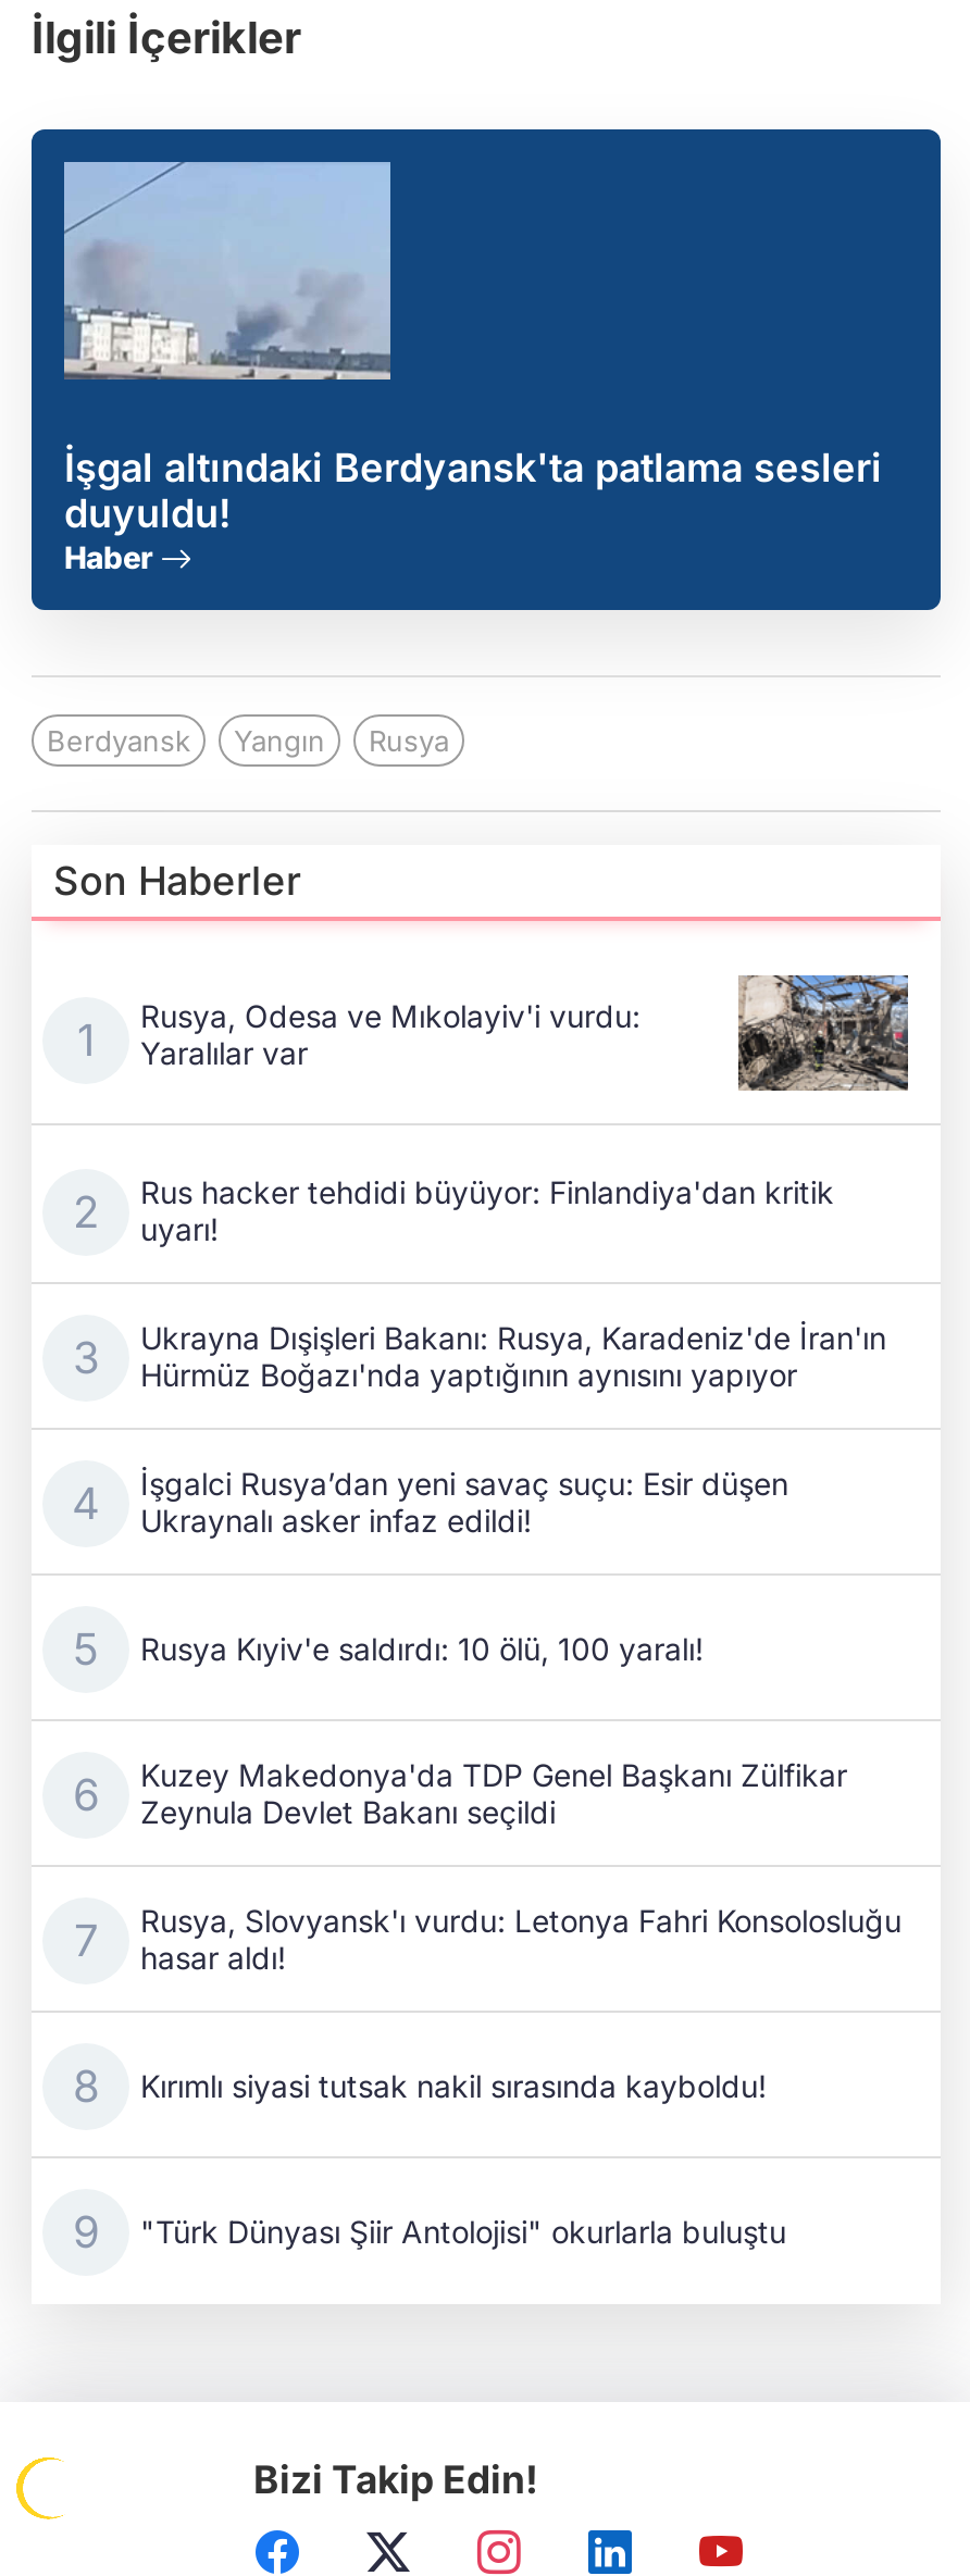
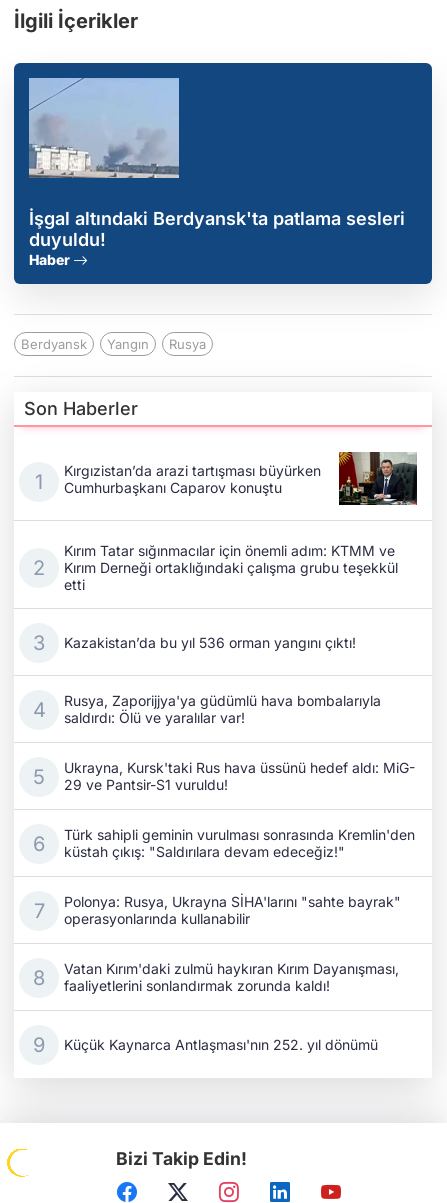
- [image]
- Rus hacker tehdidi büyüyor: Finlandiya'dan kritik
- uyarı!
+ [image]
+ Kırım Tatar sığınmacılar için önemli adım: KTMM ve
+ Kırım Derneği ortaklığındaki çalışma grubu teşekkül
+ etti

- Rusya, Odesa ve Mıkolayiv'i vurdu:
- Yaralılar var
+ Kırgızistan’da arazi tartışması büyürken
+ Cumhurbaşkanı Caparov konuştu

- Ukrayna Dışişleri Bakanı: Rusya, Karadeniz'de İran'ın
- Hürmüz Boğazı'nda yaptığının aynısını yapıyor
+ Kazakistan’da bu yıl 536 orman yangını çıktı!

- İşgalci Rusya’dan yeni savaç suçu: Esir düşen
- Ukraynalı asker infaz edildi!
+ Rusya, Zaporijjya'ya güdümlü hava bombalarıyla
+ saldırdı: Ölü ve yaralılar var!

- Rusya Kıyiv'e saldırdı: 10 ölü, 100 yaralı!
+ Ukrayna, Kursk'taki Rus hava üssünü hedef aldı: MiG-
+ 29 ve Pantsir-S1 vuruldu!

- Kuzey Makedonya'da TDP Genel Başkanı Zülfikar
- Zeynula Devlet Bakanı seçildi
+ Türk sahipli geminin vurulması sonrasında Kremlin'den
+ küstah çıkış: "Saldırılara devam edeceğiz!"

- Rusya, Slovyansk'ı vurdu: Letonya Fahri Konsolosluğu
- hasar aldı!
+ Polonya: Rusya, Ukrayna SİHA'larını "sahte bayrak"
+ operasyonlarında kullanabilir

- Kırımlı siyasi tutsak nakil sırasında kayboldu!
+ Vatan Kırım'daki zulmü haykıran Kırım Dayanışması,
+ faaliyetlerini sonlandırmak zorunda kaldı!

- "Türk Dünyası Şiir Antolojisi" okurlarla buluştu
+ Küçük Kaynarca Antlaşması'nın 252. yıl dönümü
